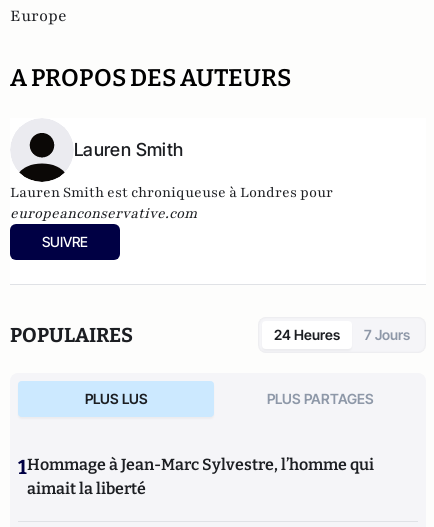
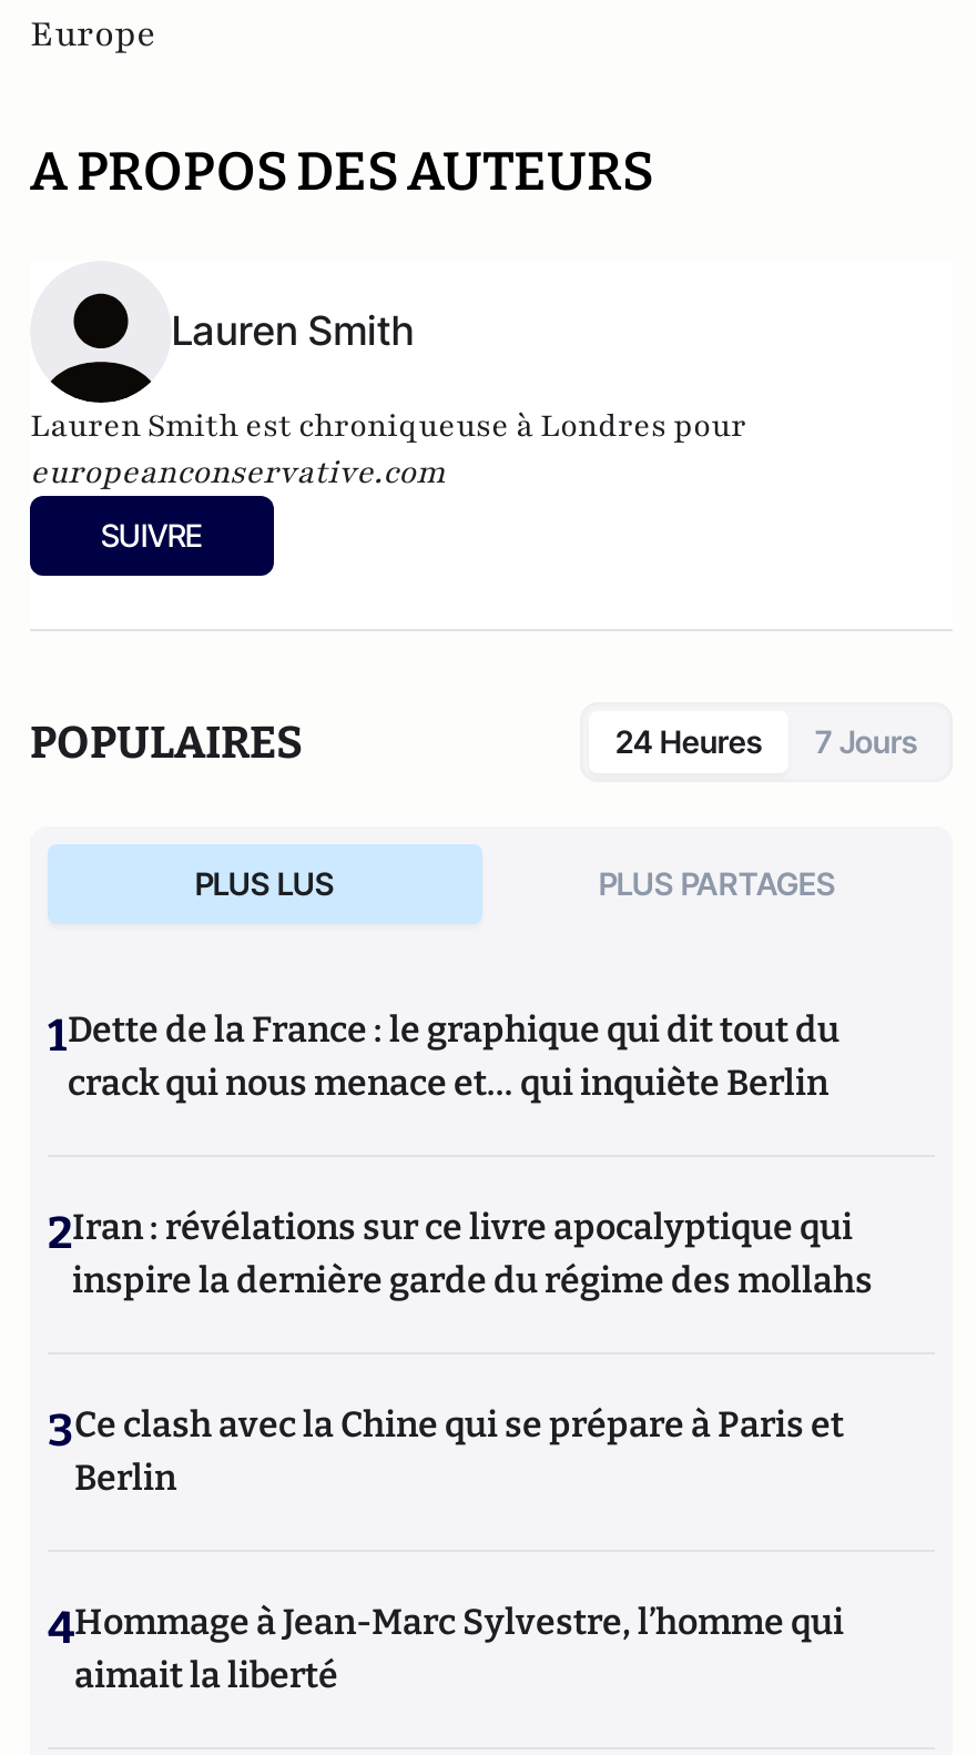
- 1Hommage à Jean-Marc Sylvestre, l’homme qui
+ 1Dette de la France : le graphique qui dit tout du
+ crack qui nous menace et… qui inquiète Berlin
+ 2Iran : révélations sur ce livre apocalyptique qui
+ inspire la dernière garde du régime des mollahs
+ 3Ce clash avec la Chine qui se prépare à Paris et
+ Berlin
+ 4Hommage à Jean-Marc Sylvestre, l’homme qui
